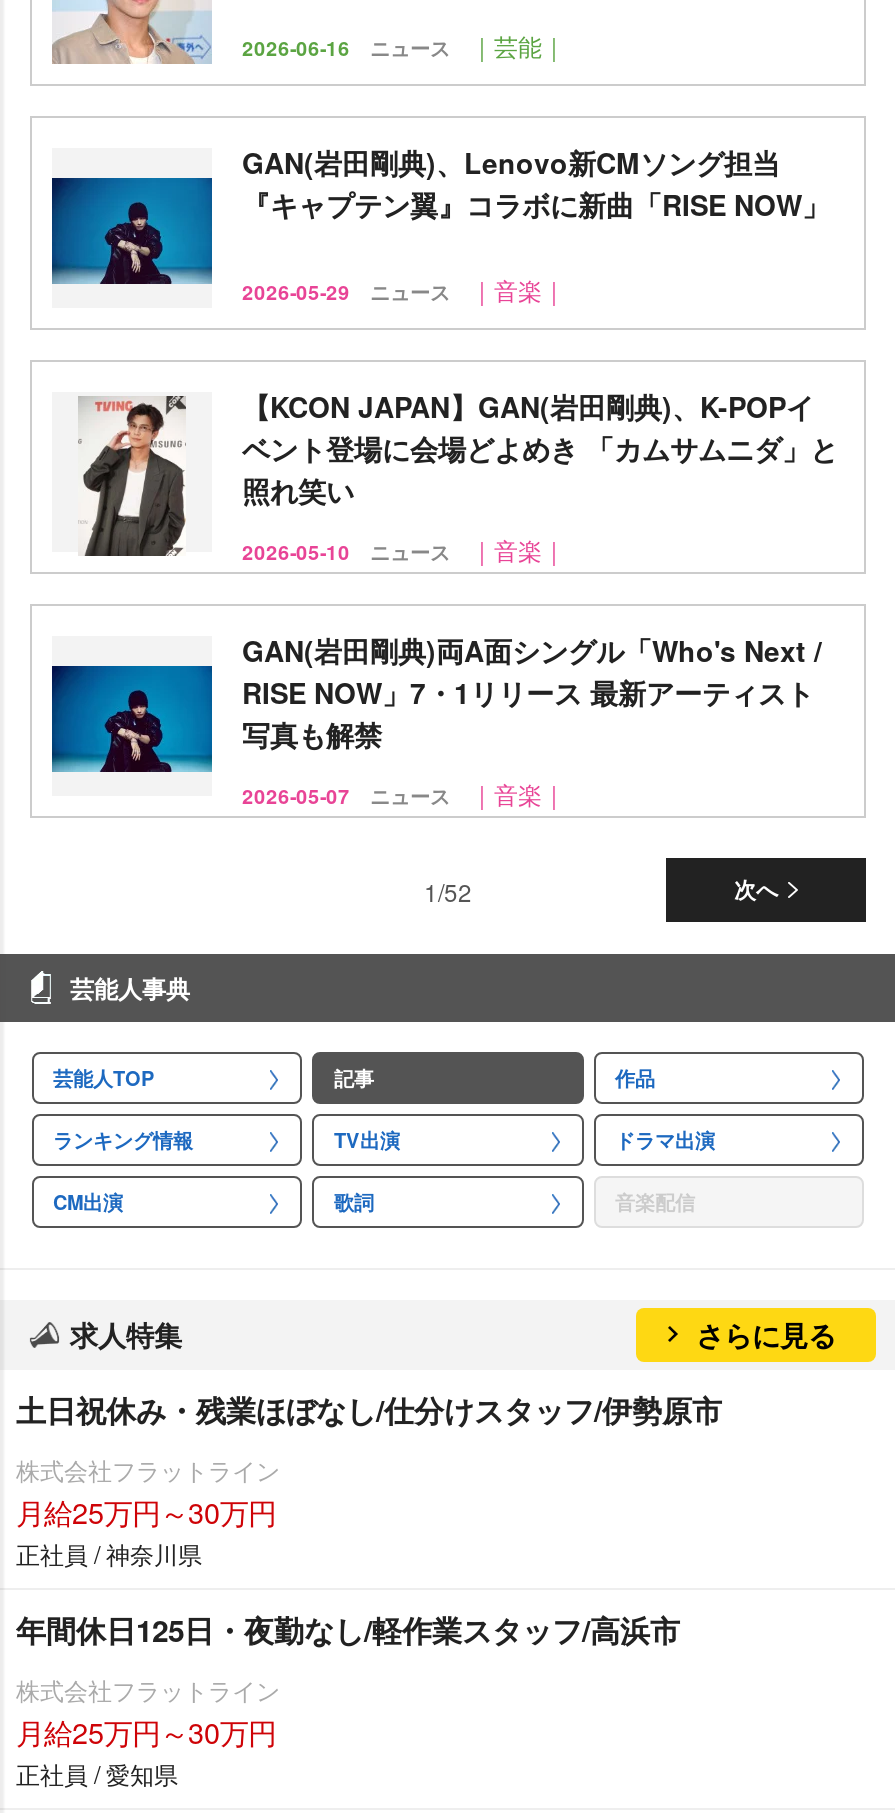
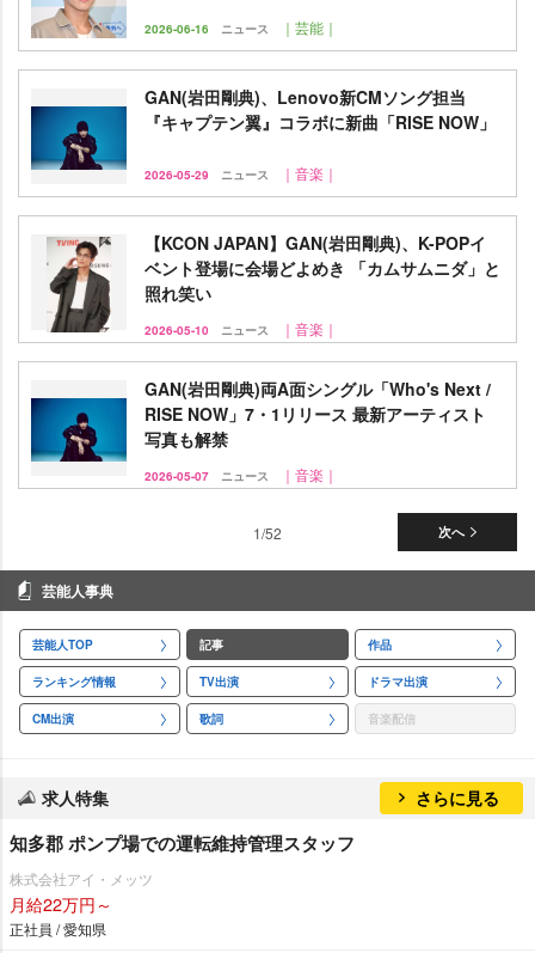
- 土日祝休み・残業ほぼなし/仕分けスタッフ/伊勢原市
- 株式会社フラットライン
- 月給25万円～30万円
- 正社員 / 神奈川県
- 年間休日125日・夜勤なし/軽作業スタッフ/高浜市
- 株式会社フラットライン
- 月給25万円～30万円
+ 知多郡 ポンプ場での運転維持管理スタッフ
+ 株式会社アイ・メッツ
+ 月給22万円～
